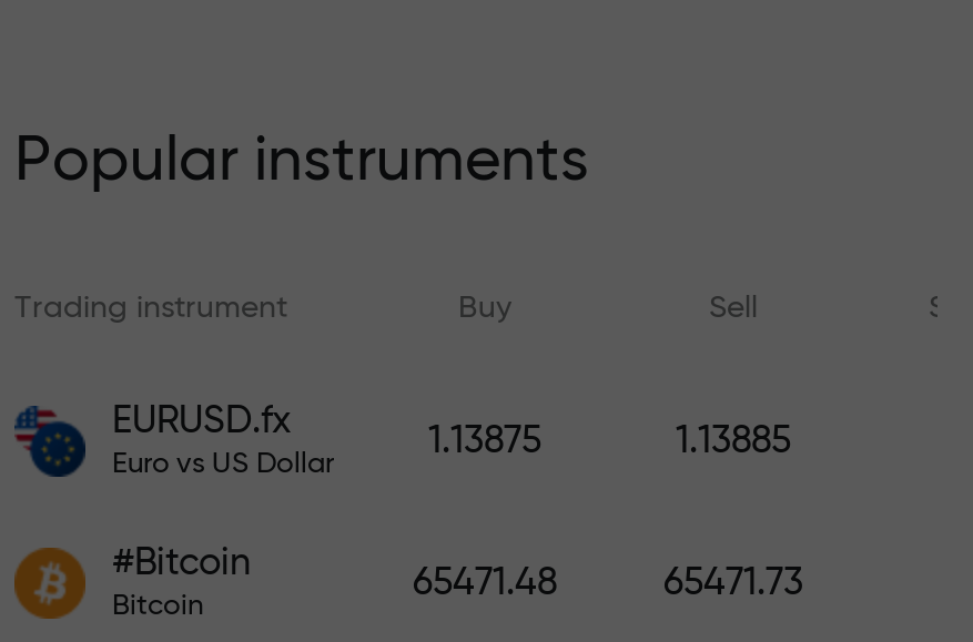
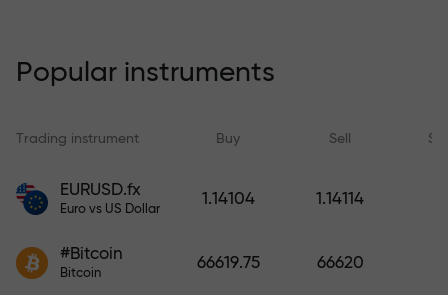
- 1.13875
+ 1.14104

- 1.13885
+ 1.14114

- 65471.48
+ 66619.75

- 65471.73
+ 66620
